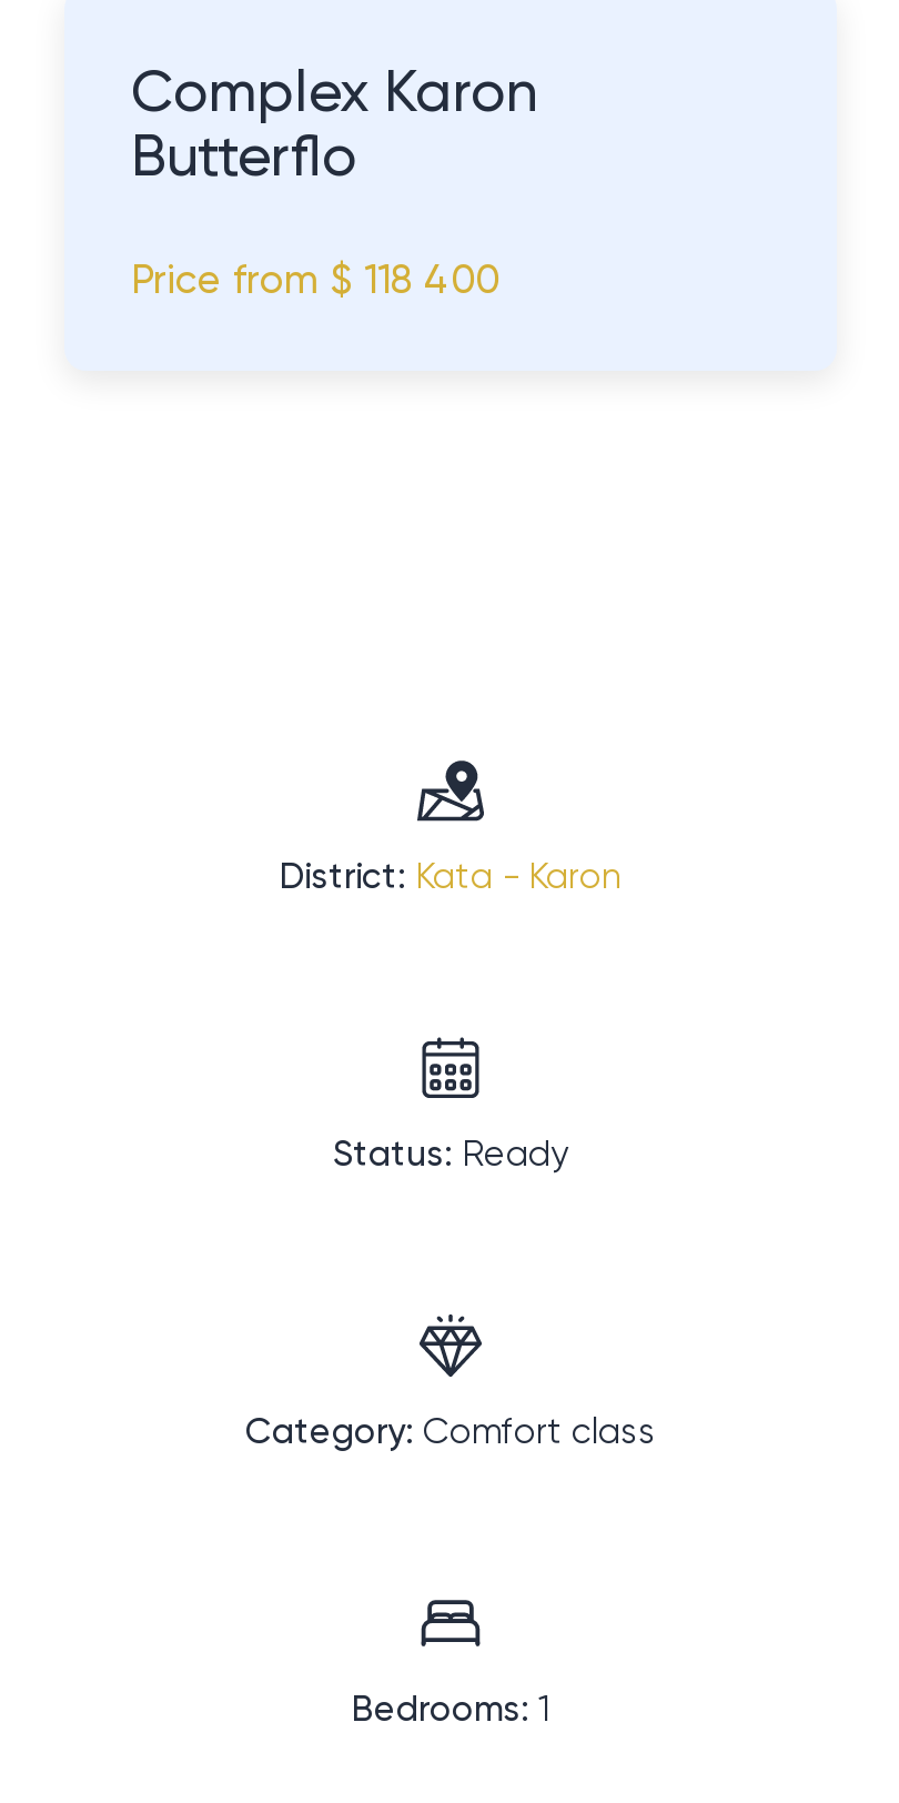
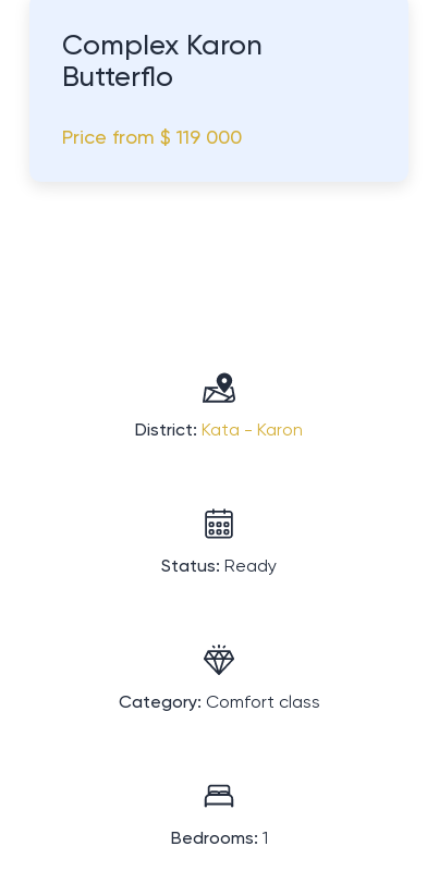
- Price from $ 118 400
+ Price from $ 119 000
